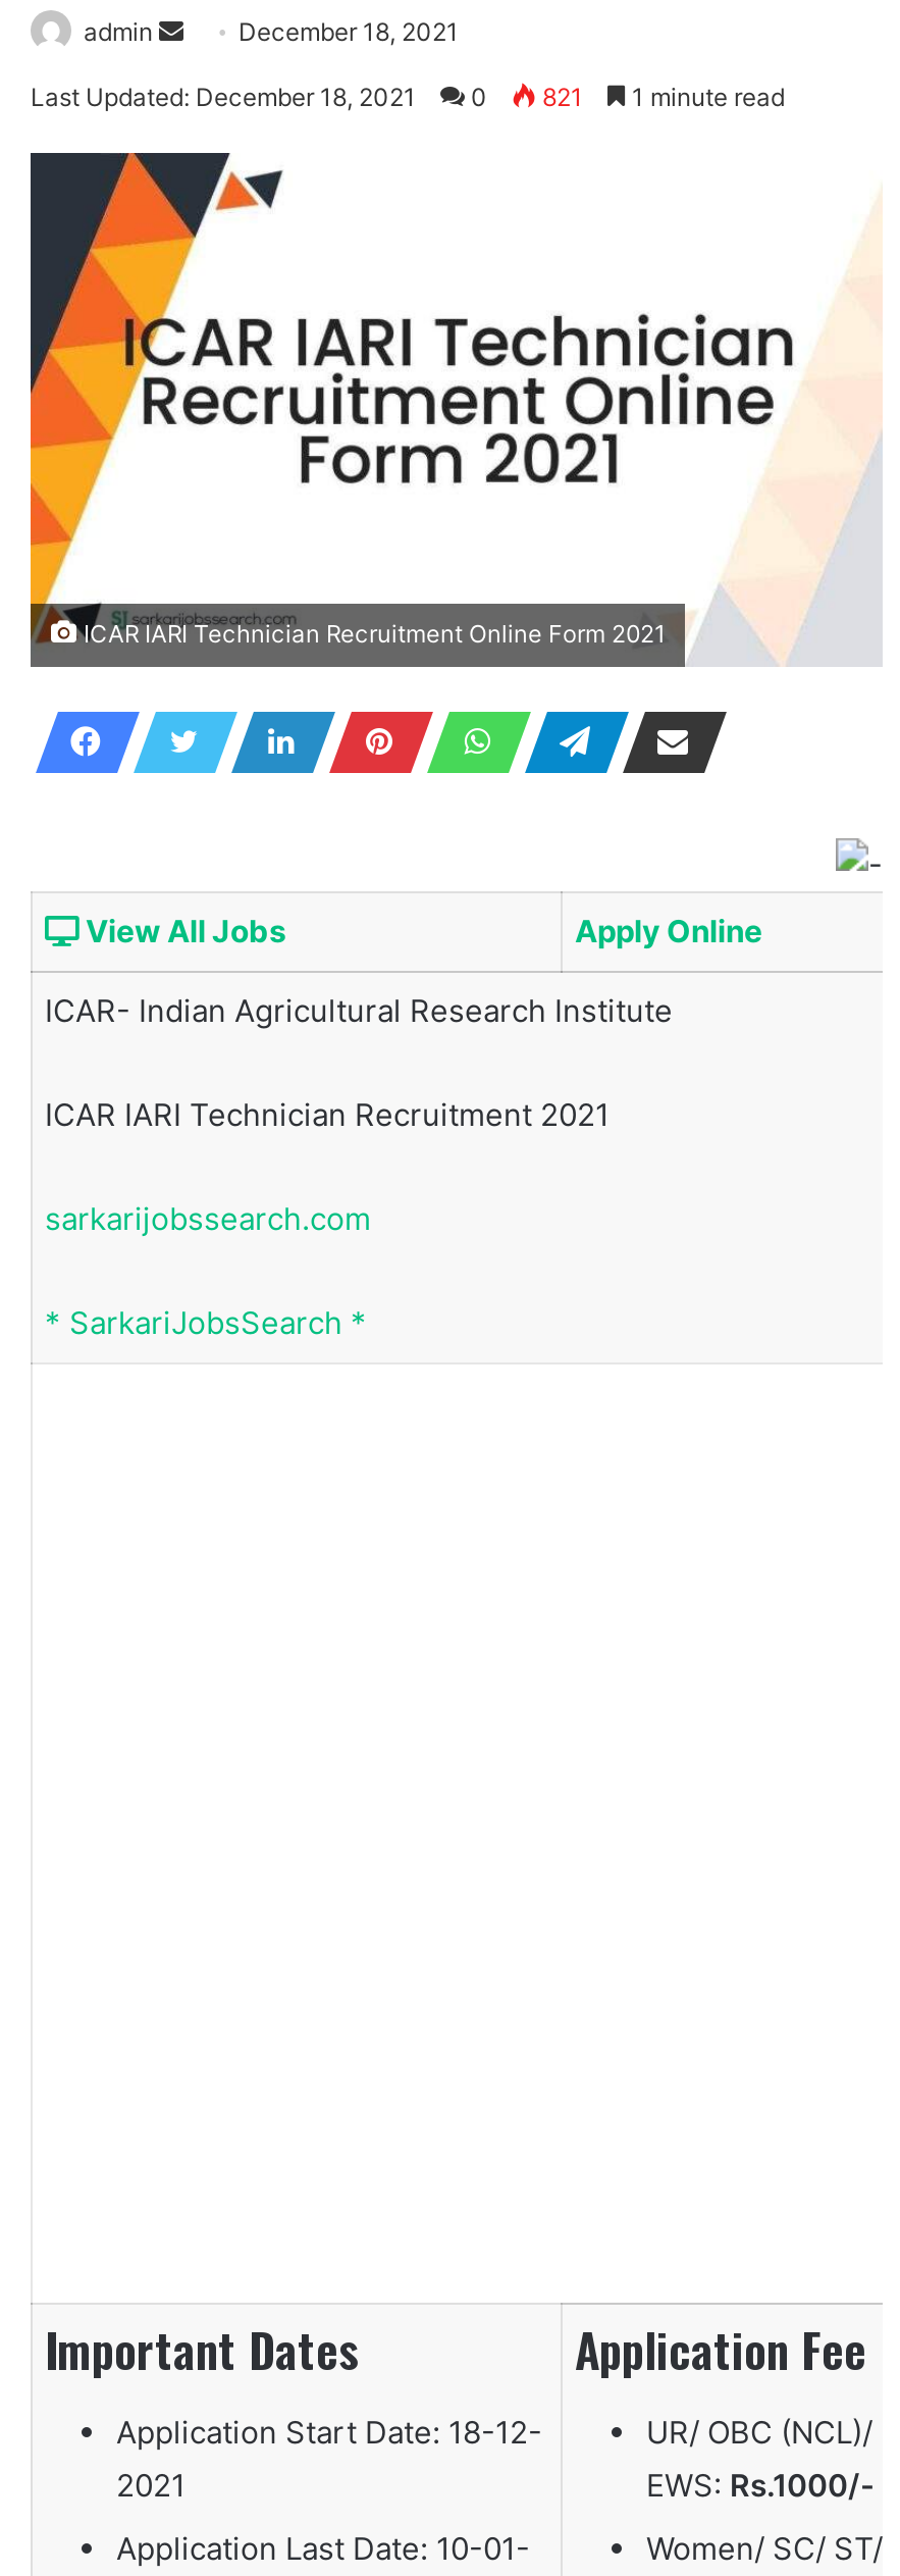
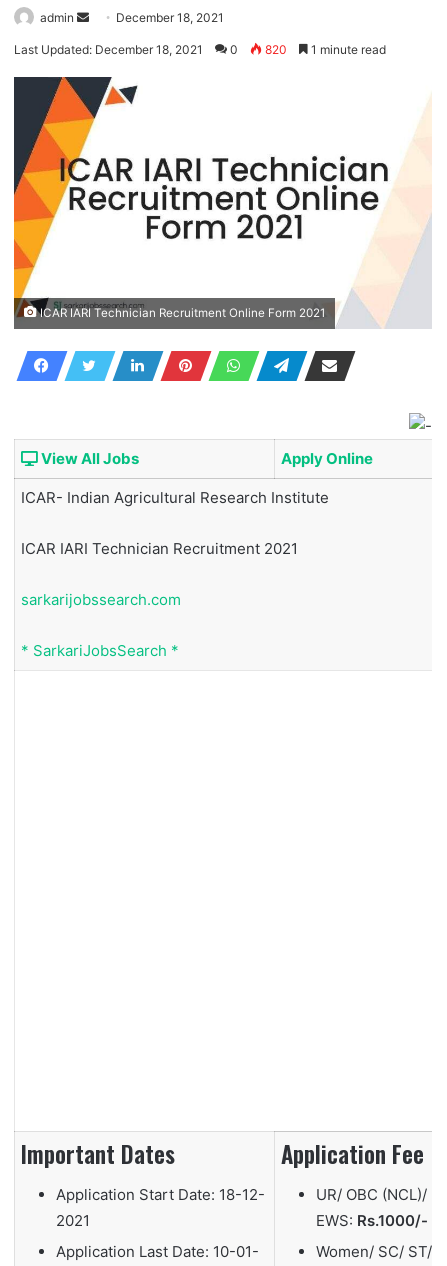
- Last Updated: December 18, 2021 0 821 1 minute read
+ Last Updated: December 18, 2021 0 820 1 minute read
